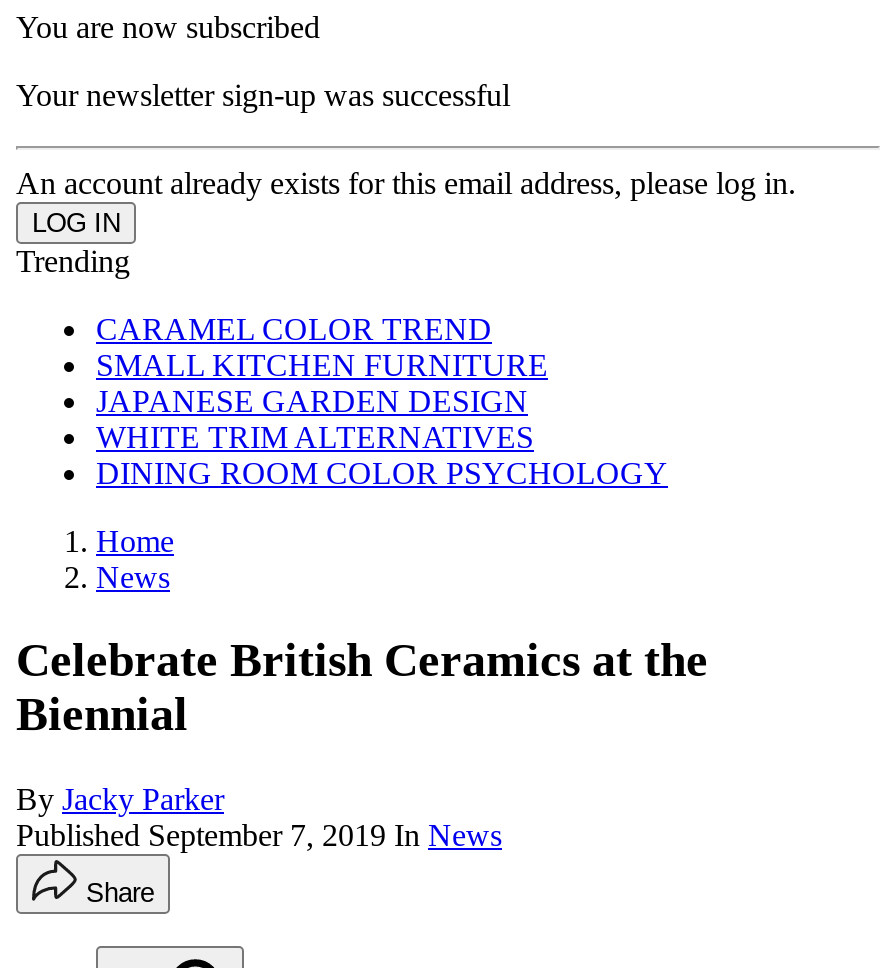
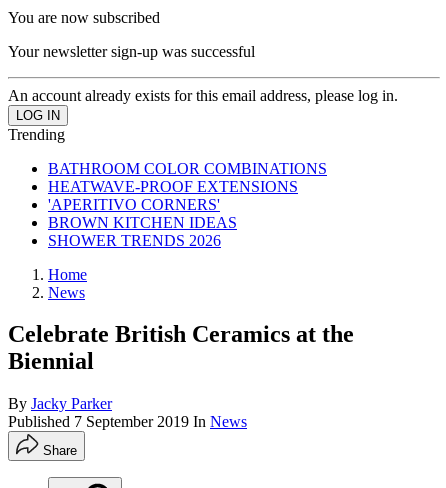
- CARAMEL COLOR TREND
- SMALL KITCHEN FURNITURE
- JAPANESE GARDEN DESIGN
- WHITE TRIM ALTERNATIVES
- DINING ROOM COLOR PSYCHOLOGY
+ BATHROOM COLOR COMBINATIONS
+ HEATWAVE-PROOF EXTENSIONS
+ 'APERITIVO CORNERS'
+ BROWN KITCHEN IDEAS
+ SHOWER TRENDS 2026

- Published September 7, 2019 In News
+ Published 7 September 2019 In News
